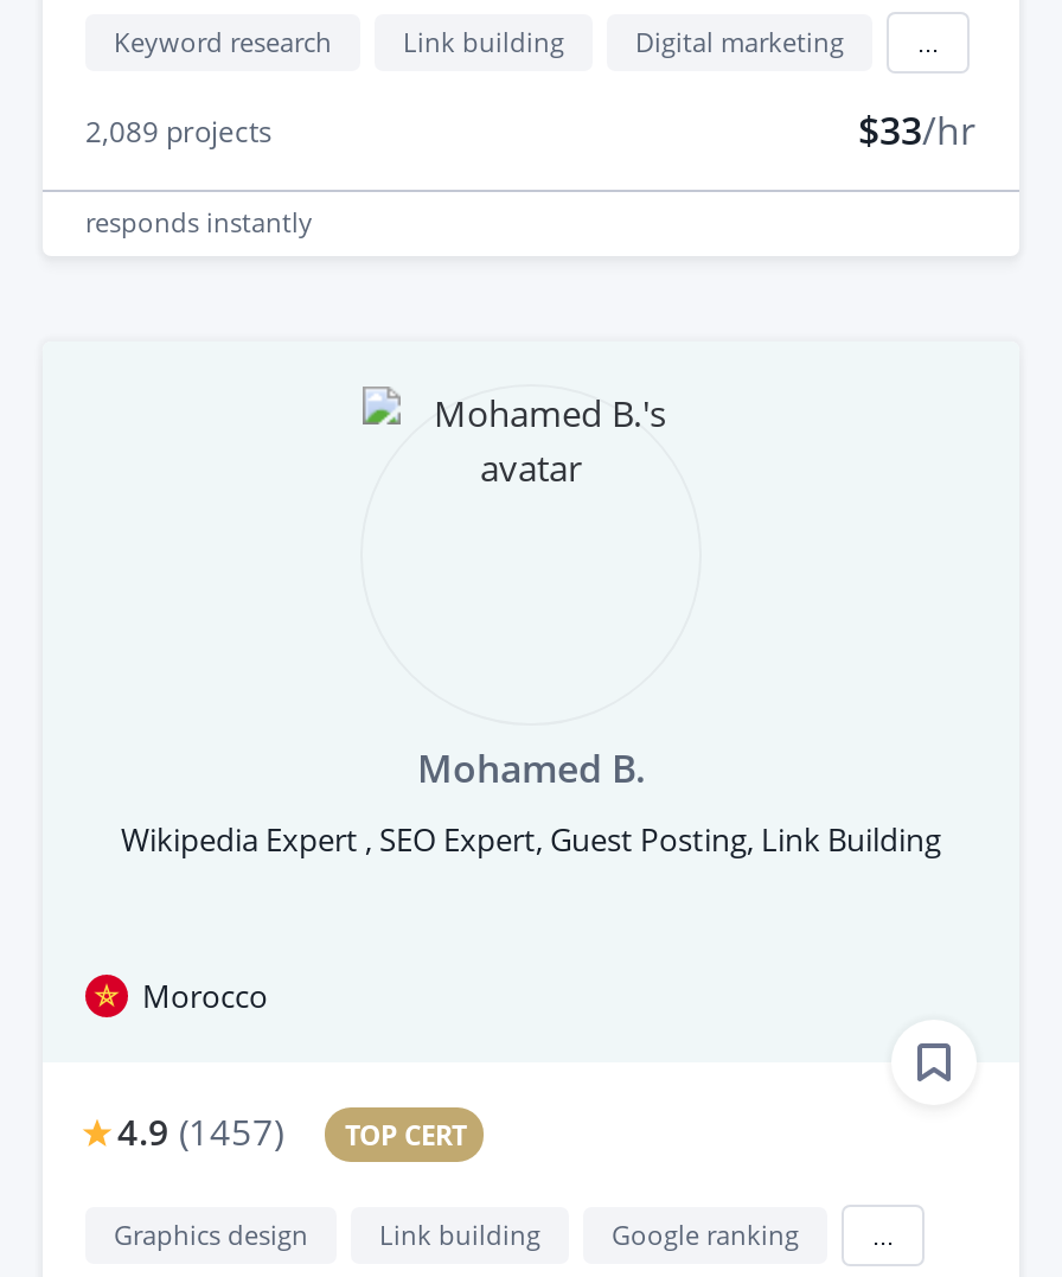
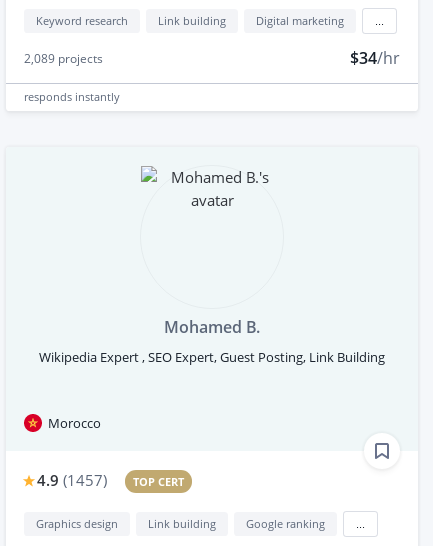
- $33/hr
+ $34/hr
